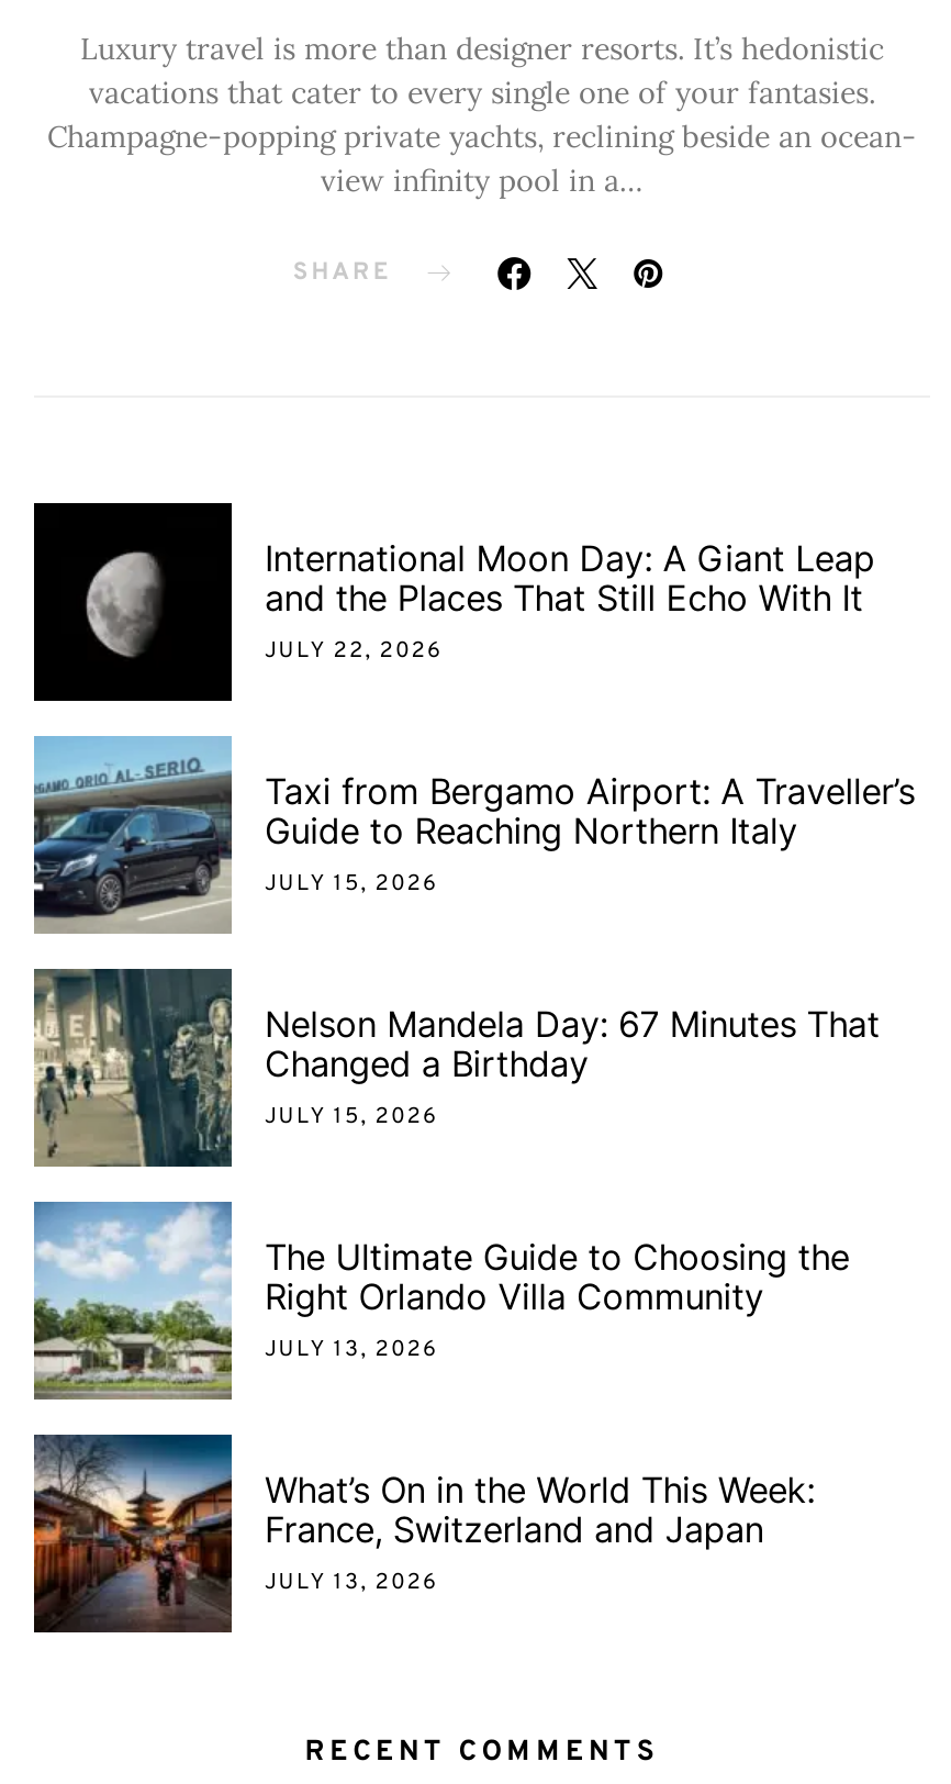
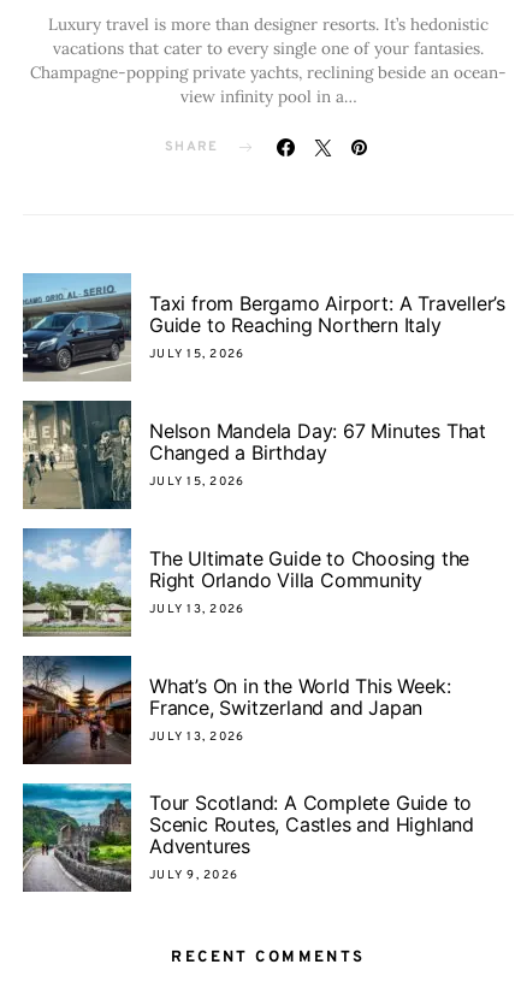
- [image]
- International Moon Day: A Giant Leap
- and the Places That Still Echo With It
- JULY 22, 2026

moved up: [image] | Taxi from Bergamo Airport: A Traveller’s | Guide to Reaching Northern Italy | ... | France, Switzerland and Japan | JULY 13, 2026

+ [image]
+ Tour Scotland: A Complete Guide to
+ Scenic Routes, Castles and Highland
+ Adventures
+ JULY 9, 2026
